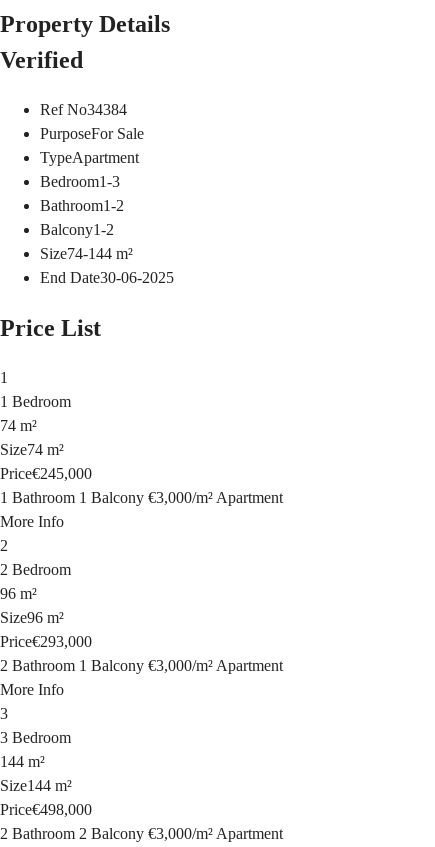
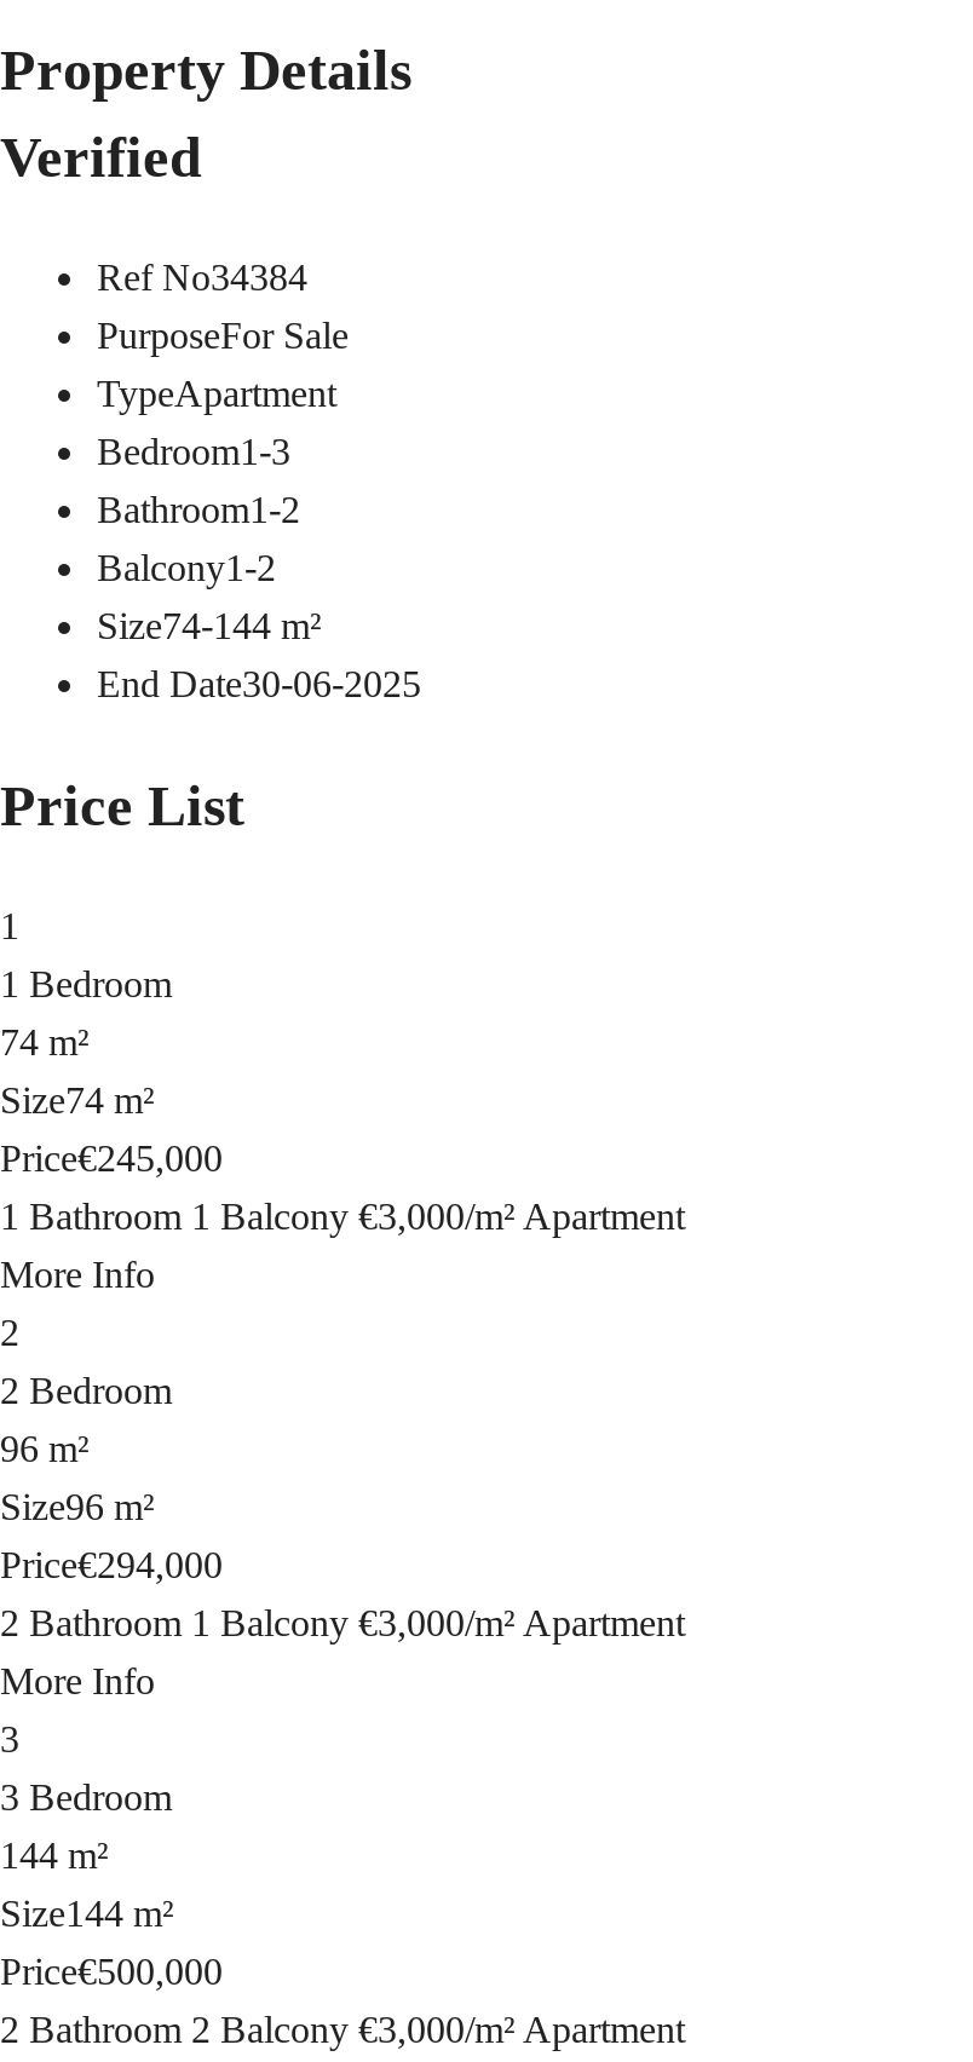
- Price€293,000
+ Price€294,000

- Price€498,000
+ Price€500,000
